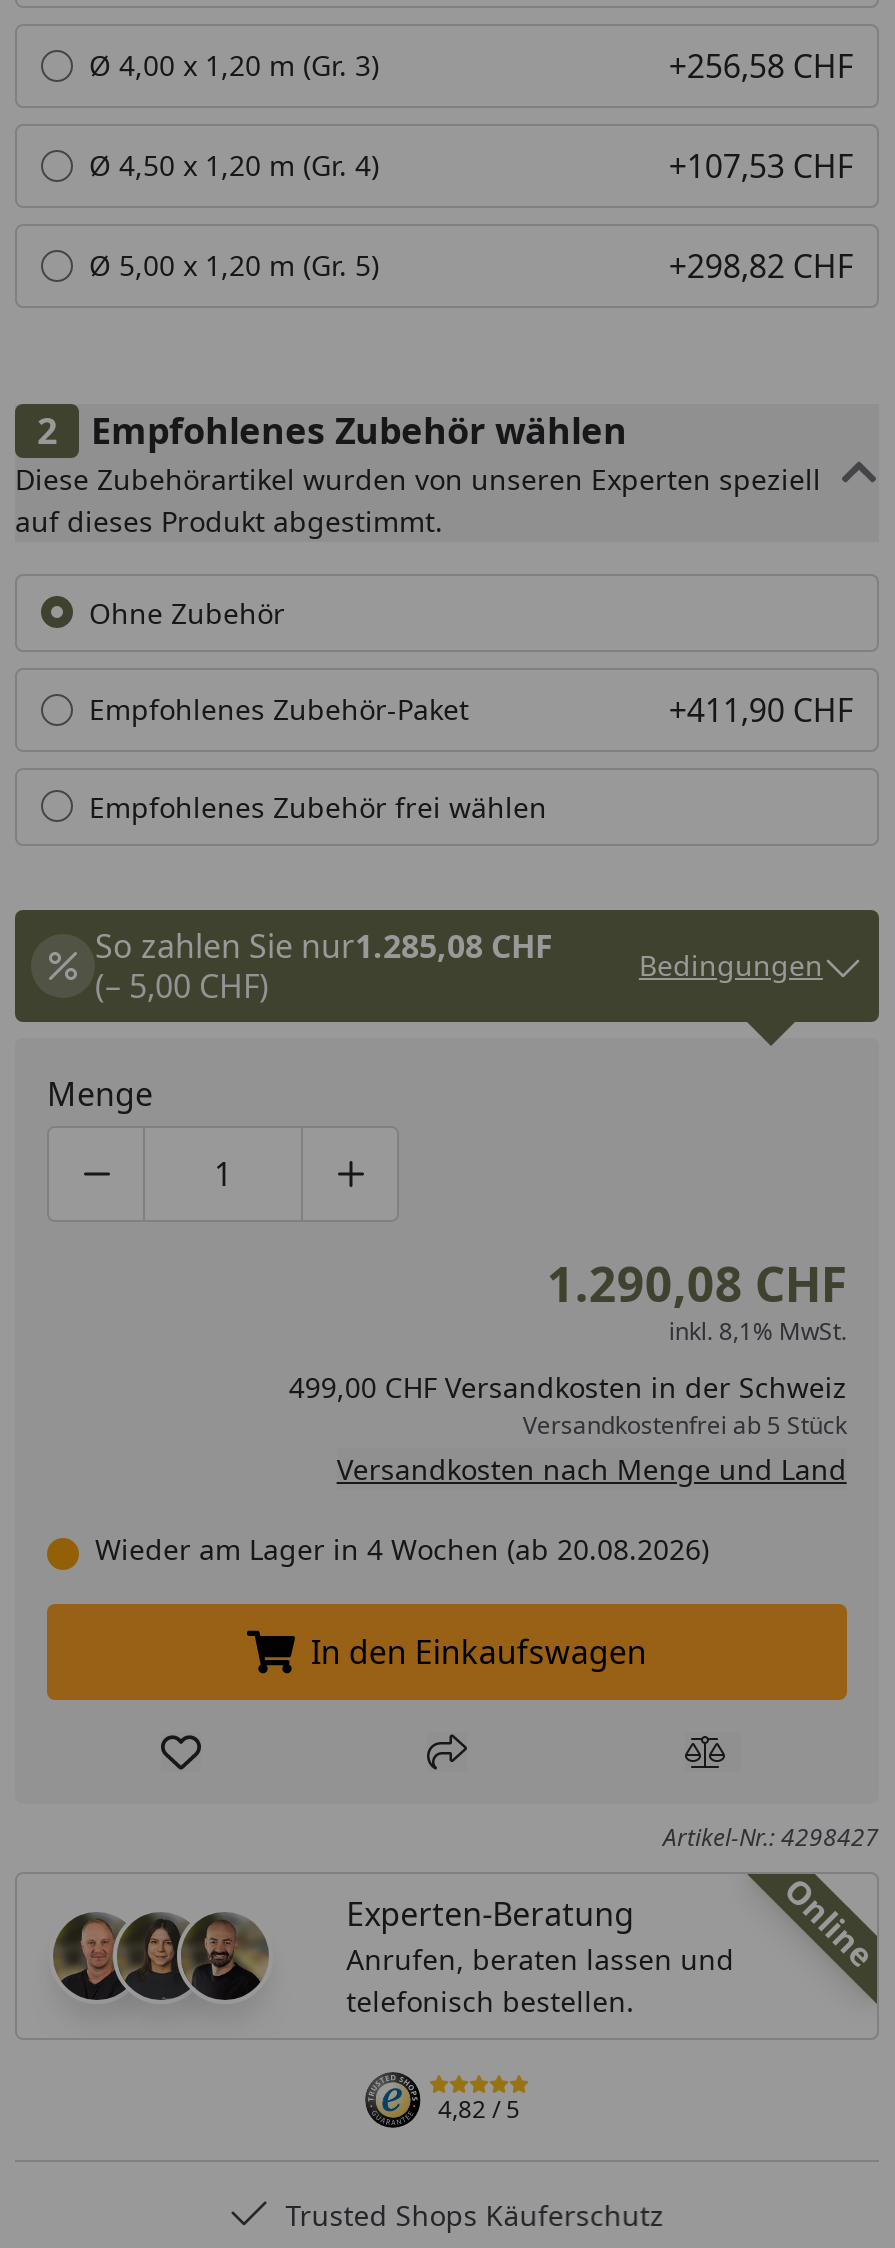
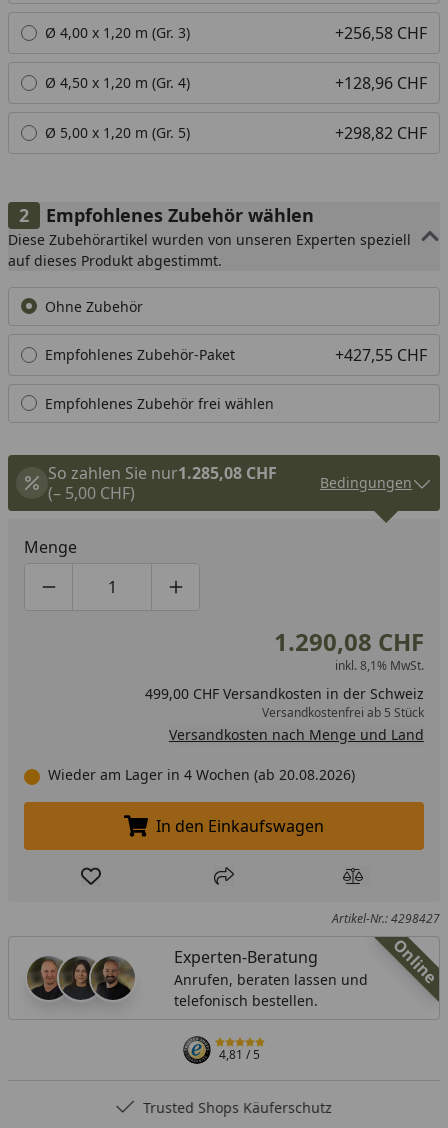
- +107,53 CHF
+ +128,96 CHF

- +411,90 CHF
+ +427,55 CHF

- 4,82 / 5
+ 4,81 / 5
